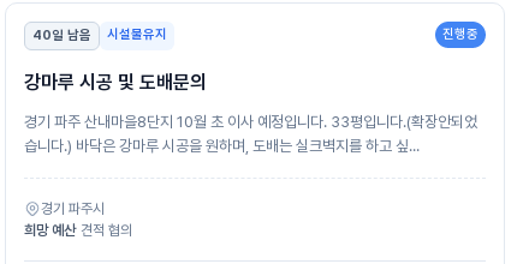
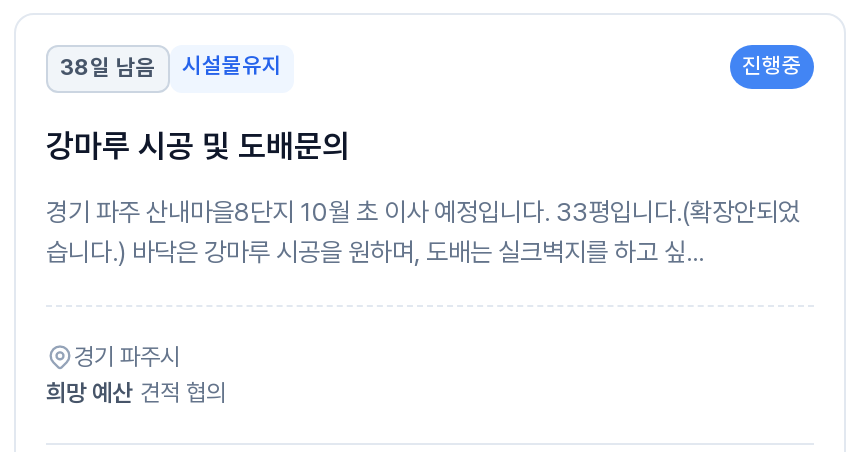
- 40일 남음 시설물유지
+ 38일 남음 시설물유지
